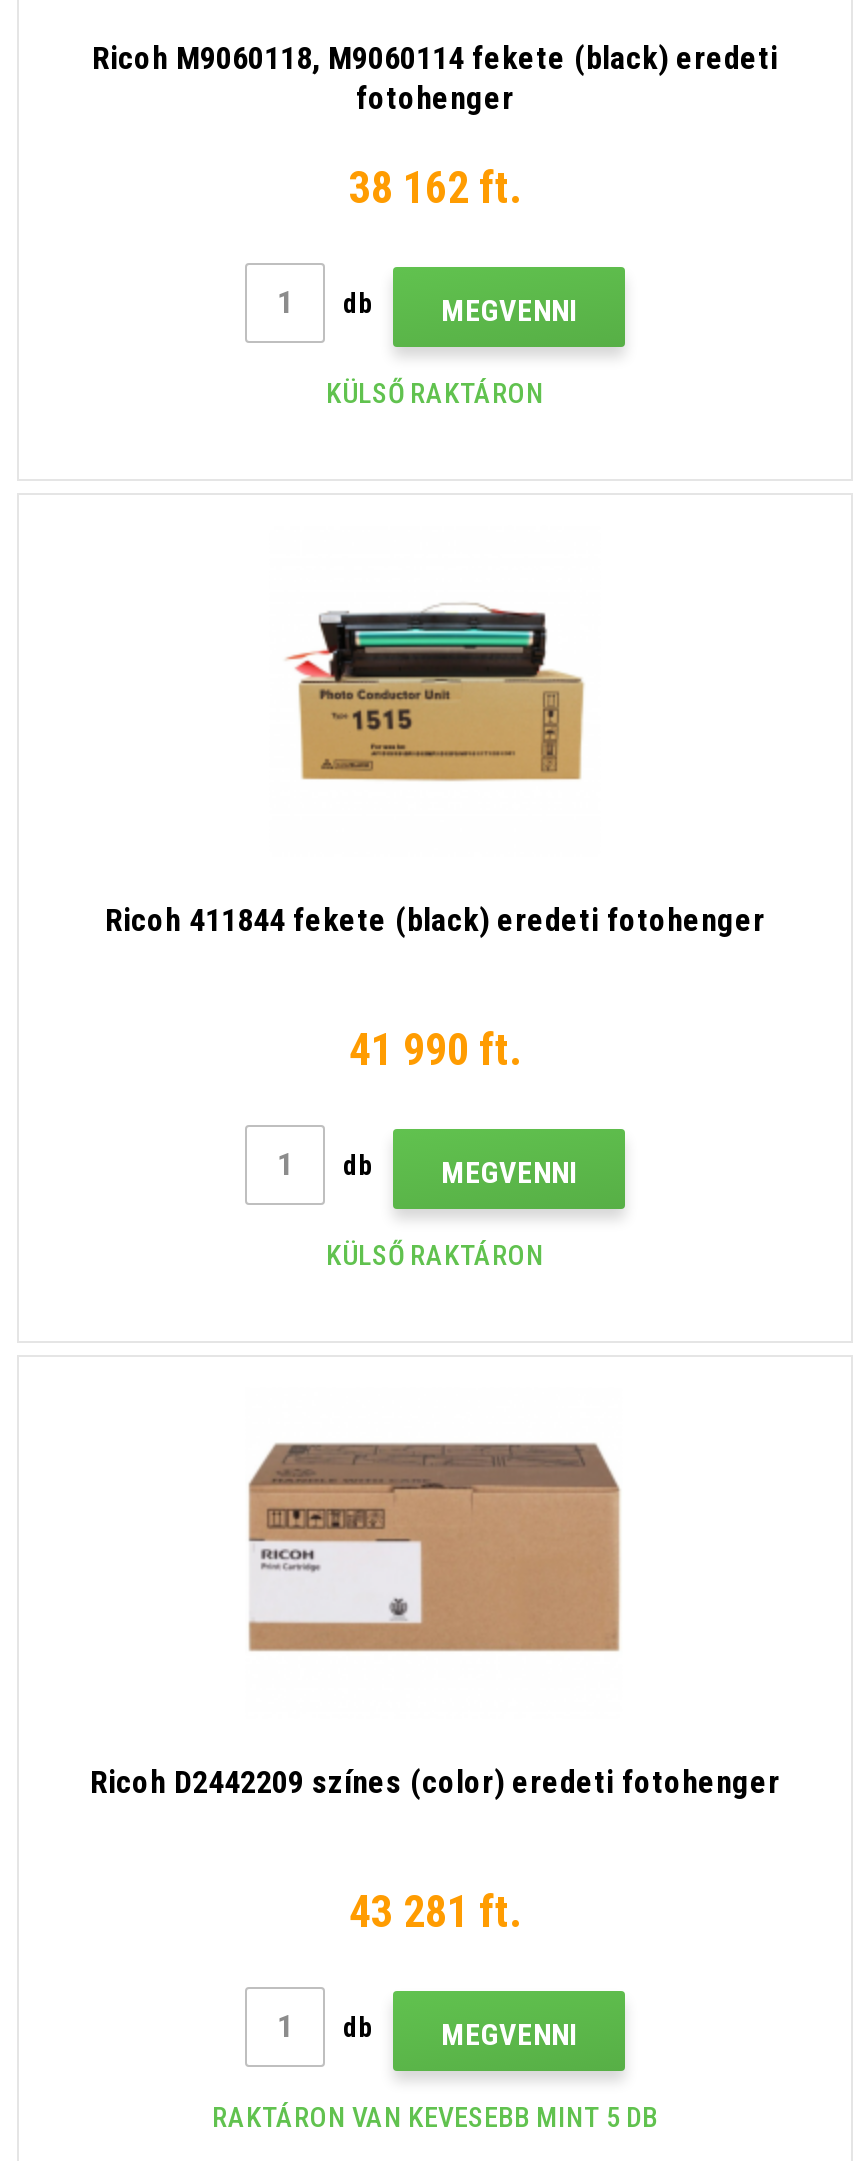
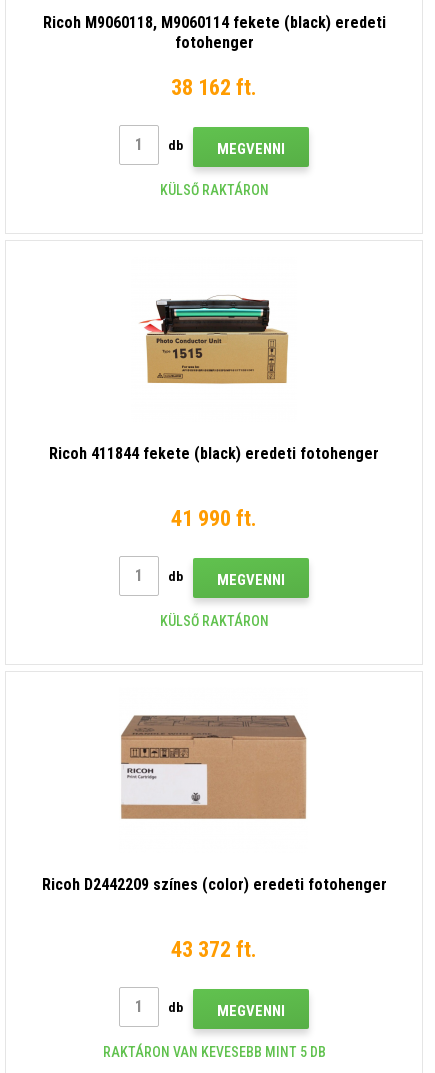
- 43 281 ft.
+ 43 372 ft.
